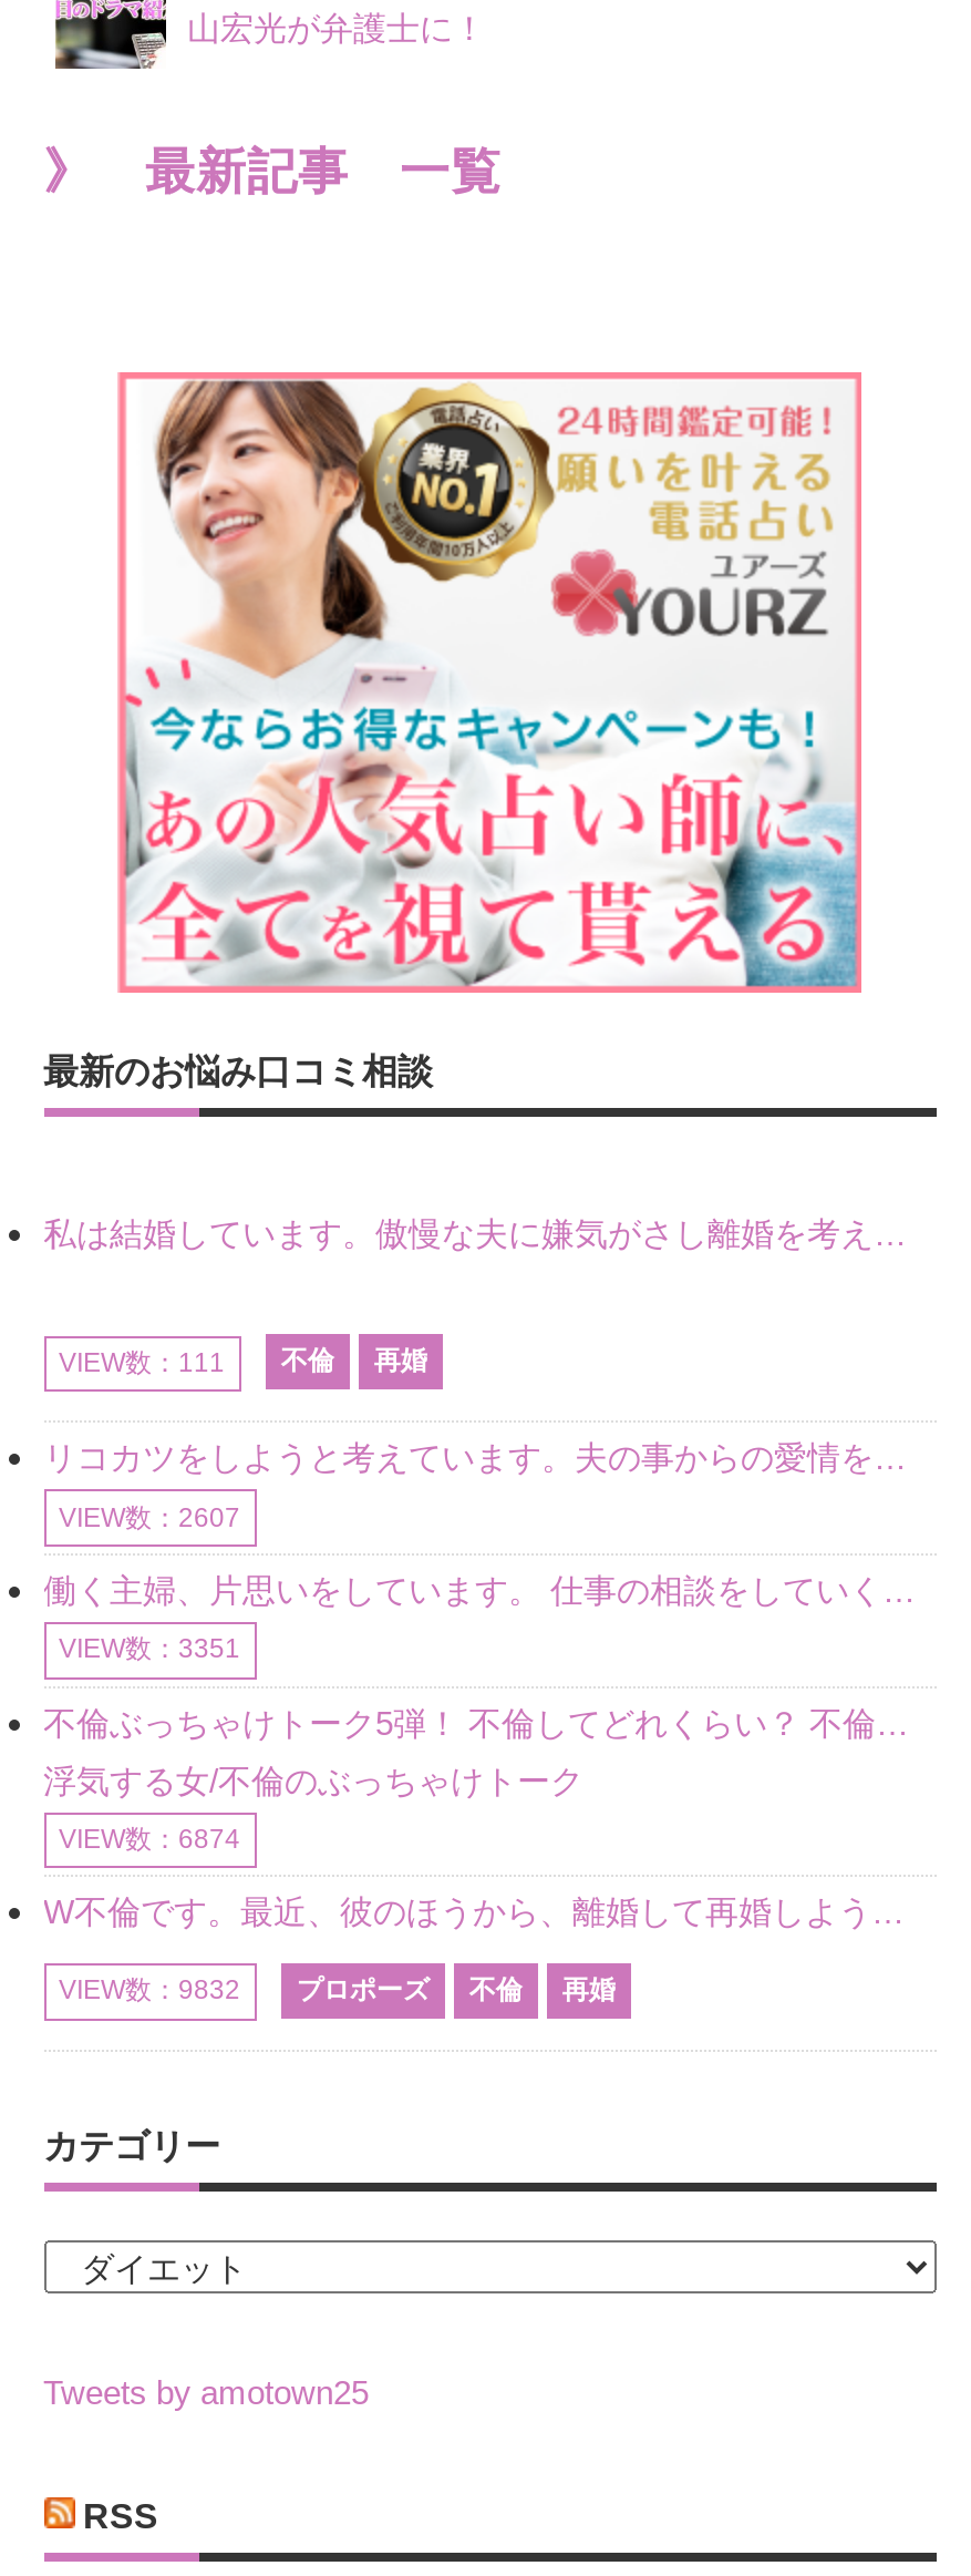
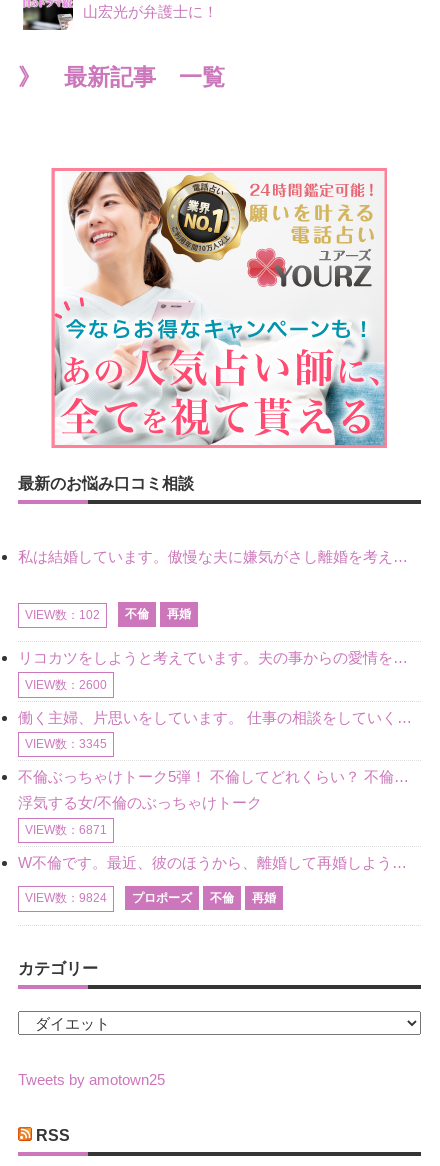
- VIEW数：111 不倫 再婚
+ VIEW数：102 不倫 再婚

- VIEW数：2607
+ VIEW数：2600

- VIEW数：3351
+ VIEW数：3345

- VIEW数：6874
+ VIEW数：6871

- VIEW数：9832 プロポーズ 不倫 再婚
+ VIEW数：9824 プロポーズ 不倫 再婚
